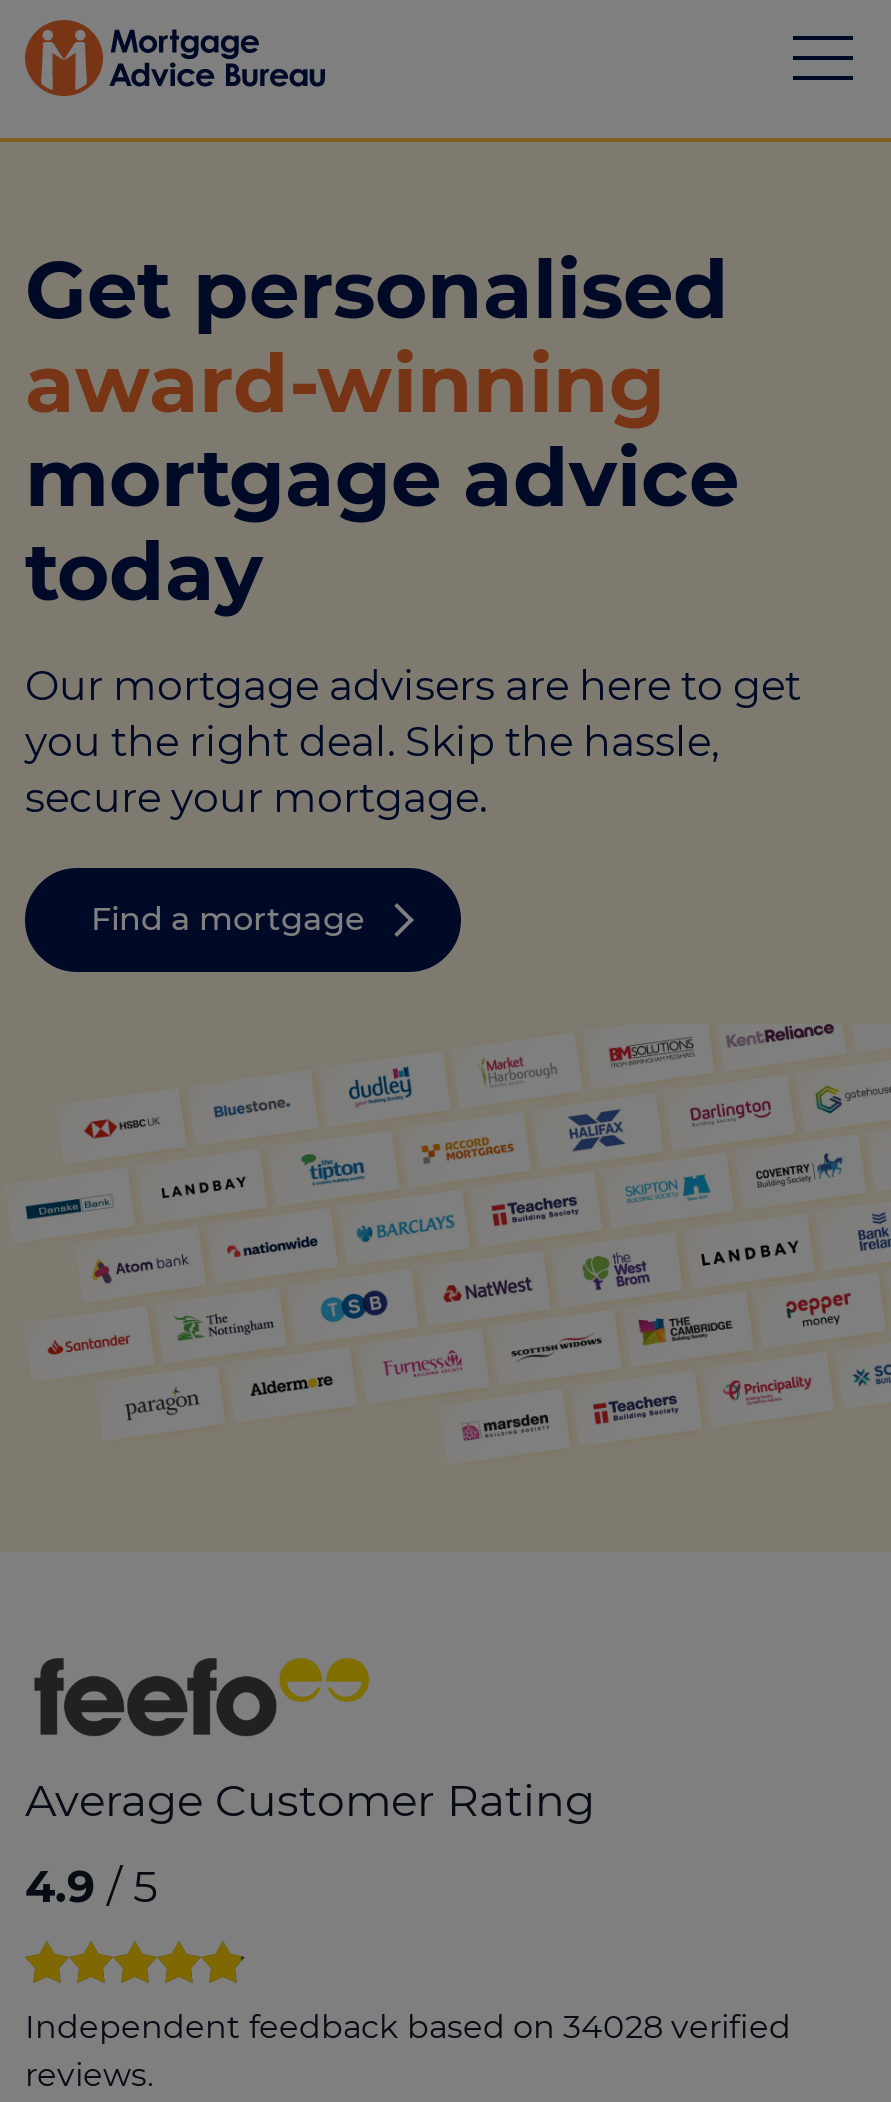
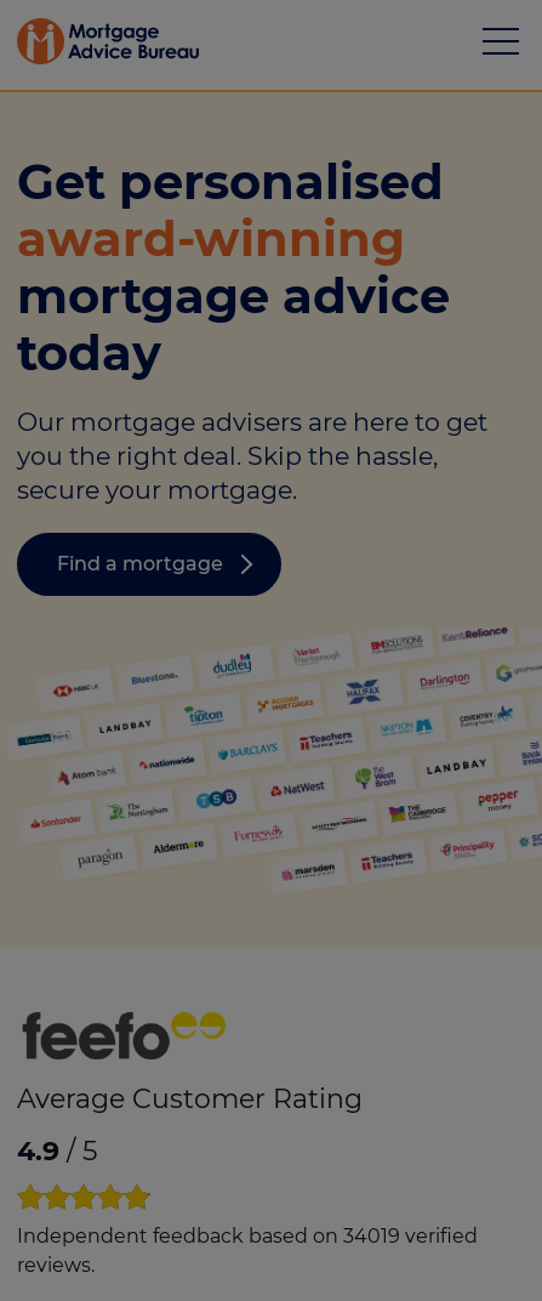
- Independent feedback based on 34028 verified
+ Independent feedback based on 34019 verified
